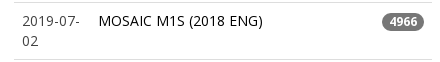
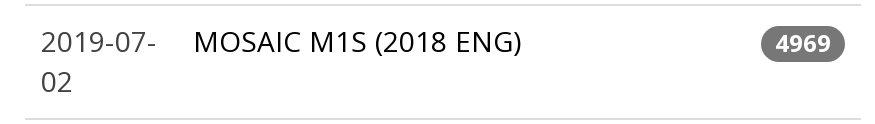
- 4966
+ 4969
